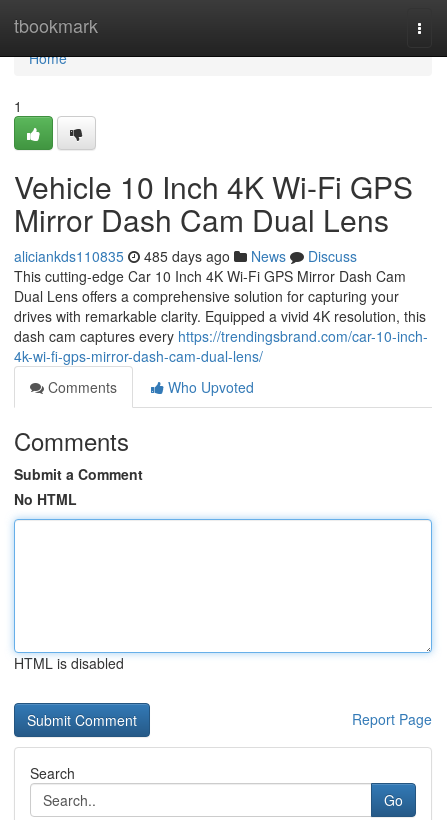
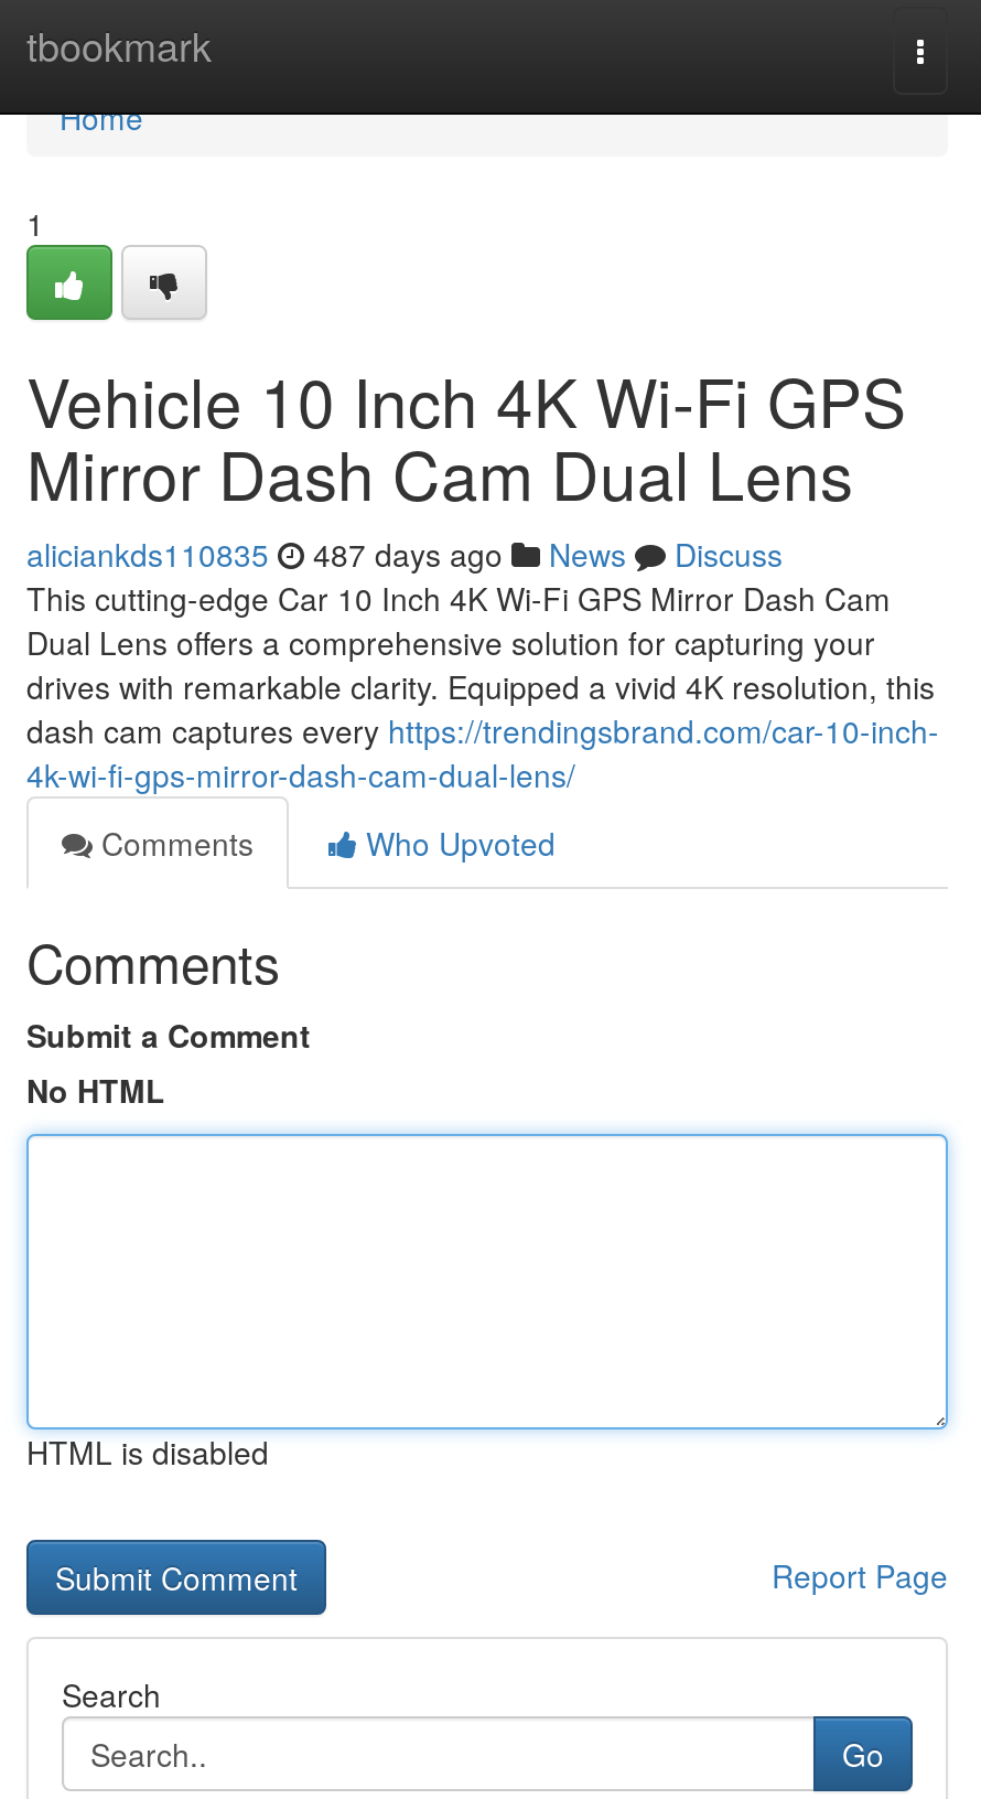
- aliciankds110835 485 days ago News Discuss
+ aliciankds110835 487 days ago News Discuss
